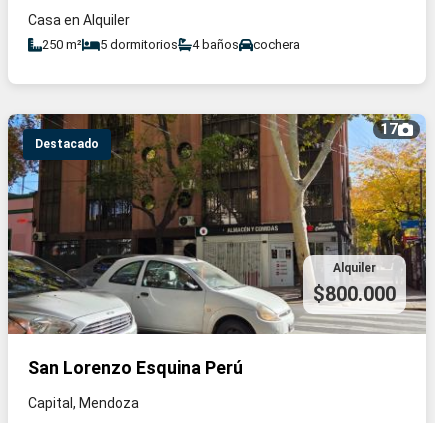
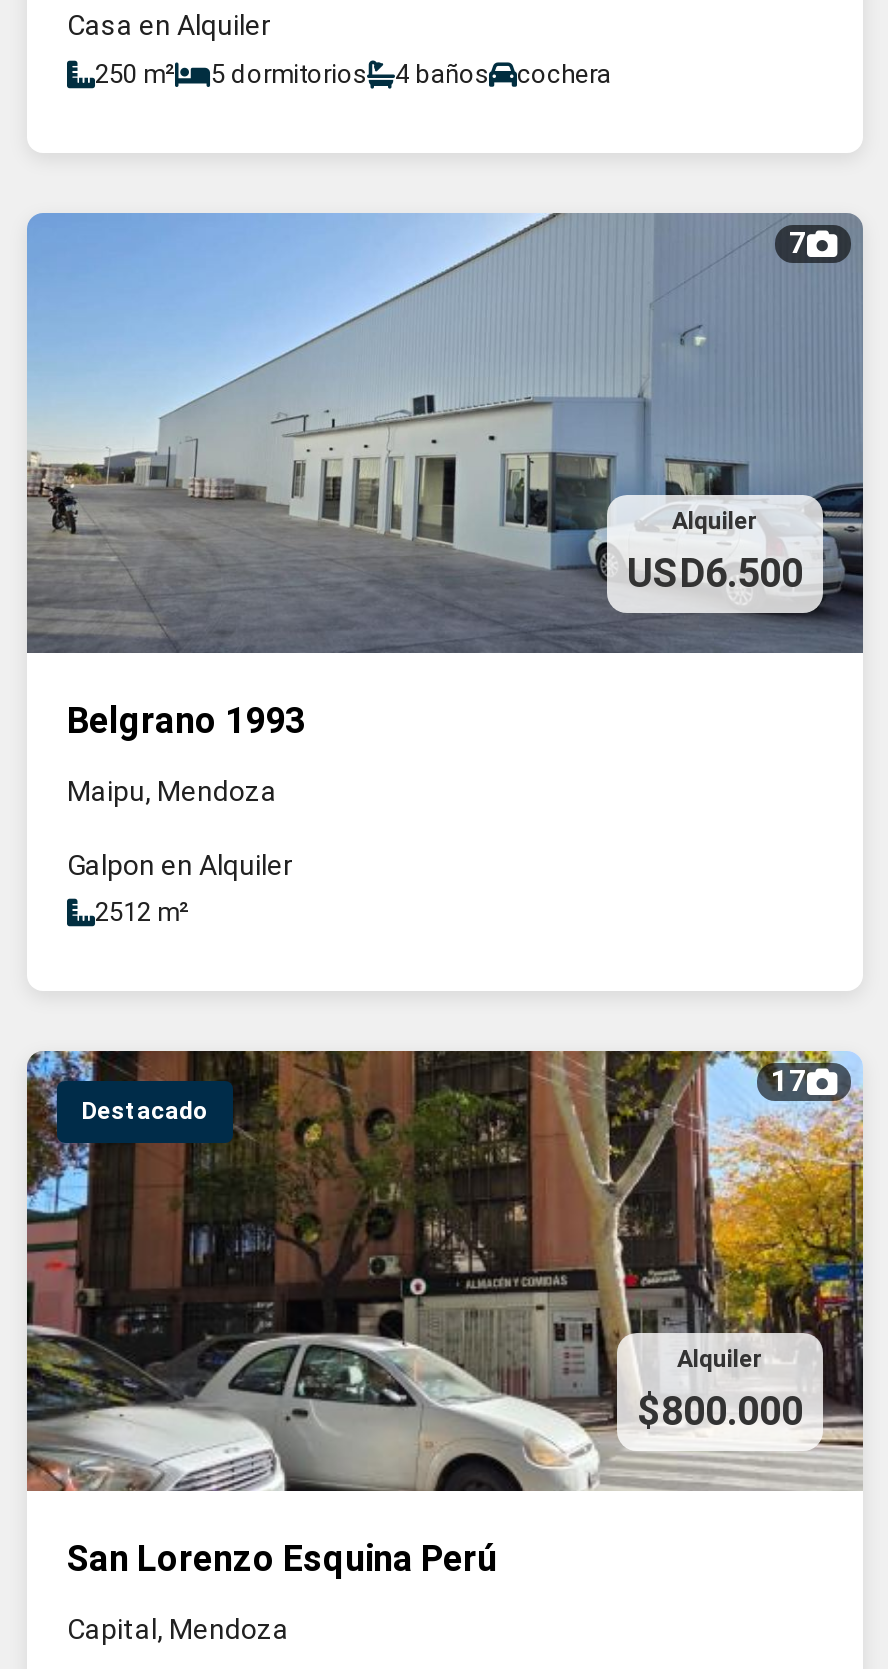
+ [image]
+ 7

+ Alquiler
+ USD6.500
+ Belgrano 1993
+ Maipu, Mendoza
+ Galpon en Alquiler
+ 2512 m²
